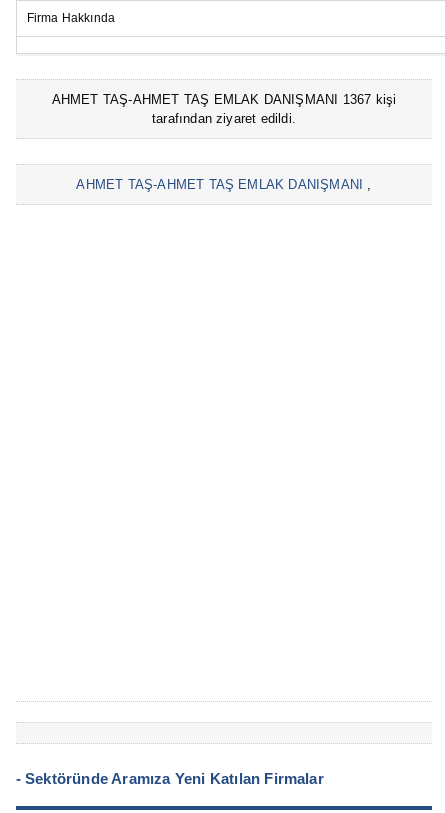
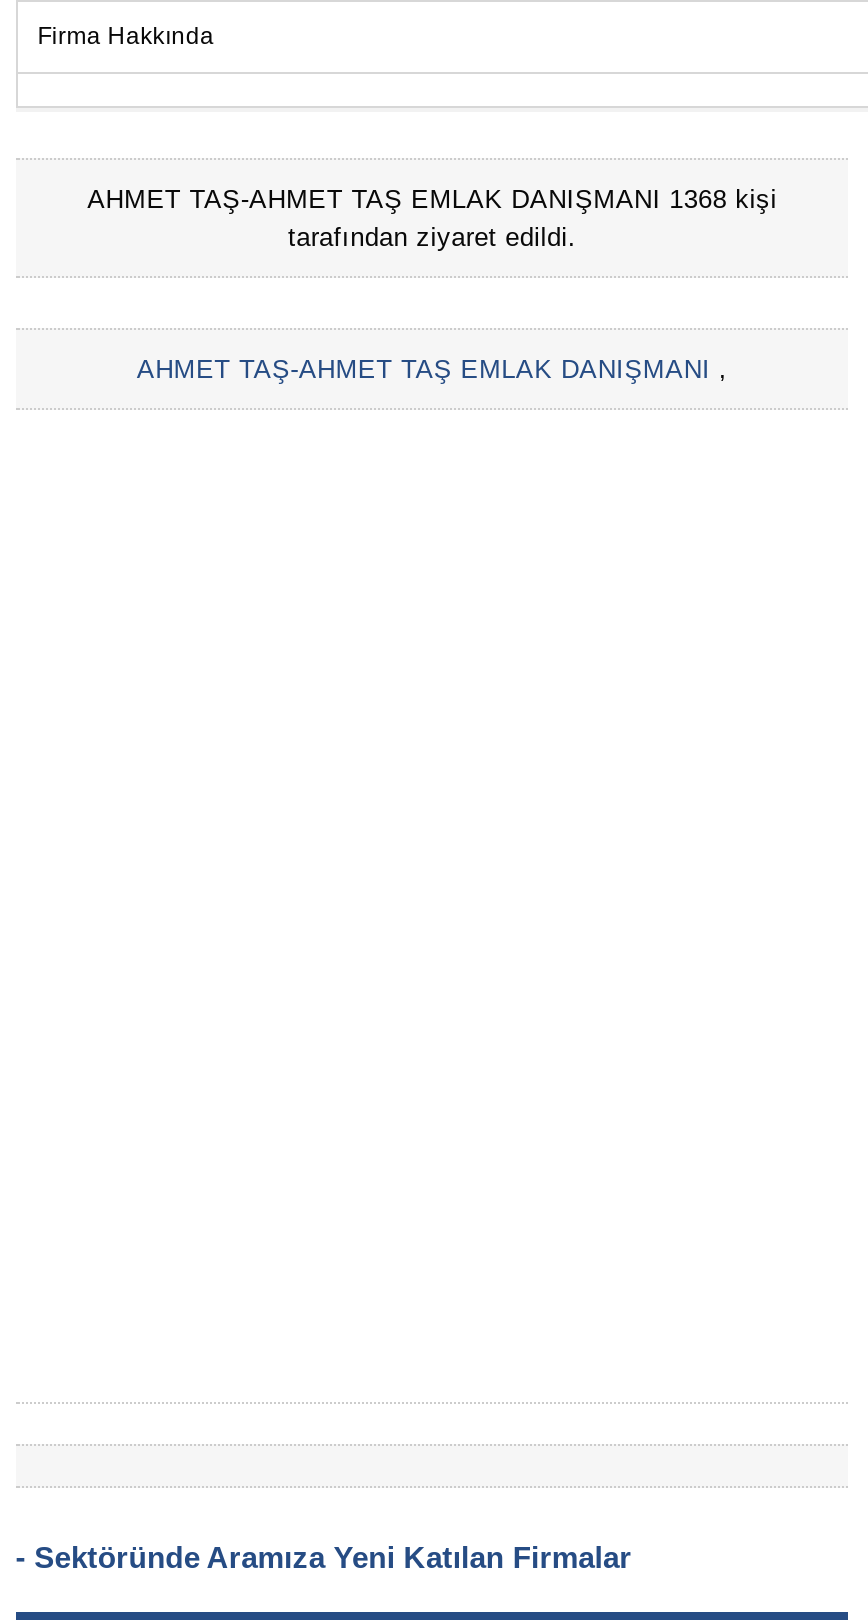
- AHMET TAŞ-AHMET TAŞ EMLAK DANIŞMANI 1367 kişi
+ AHMET TAŞ-AHMET TAŞ EMLAK DANIŞMANI 1368 kişi
